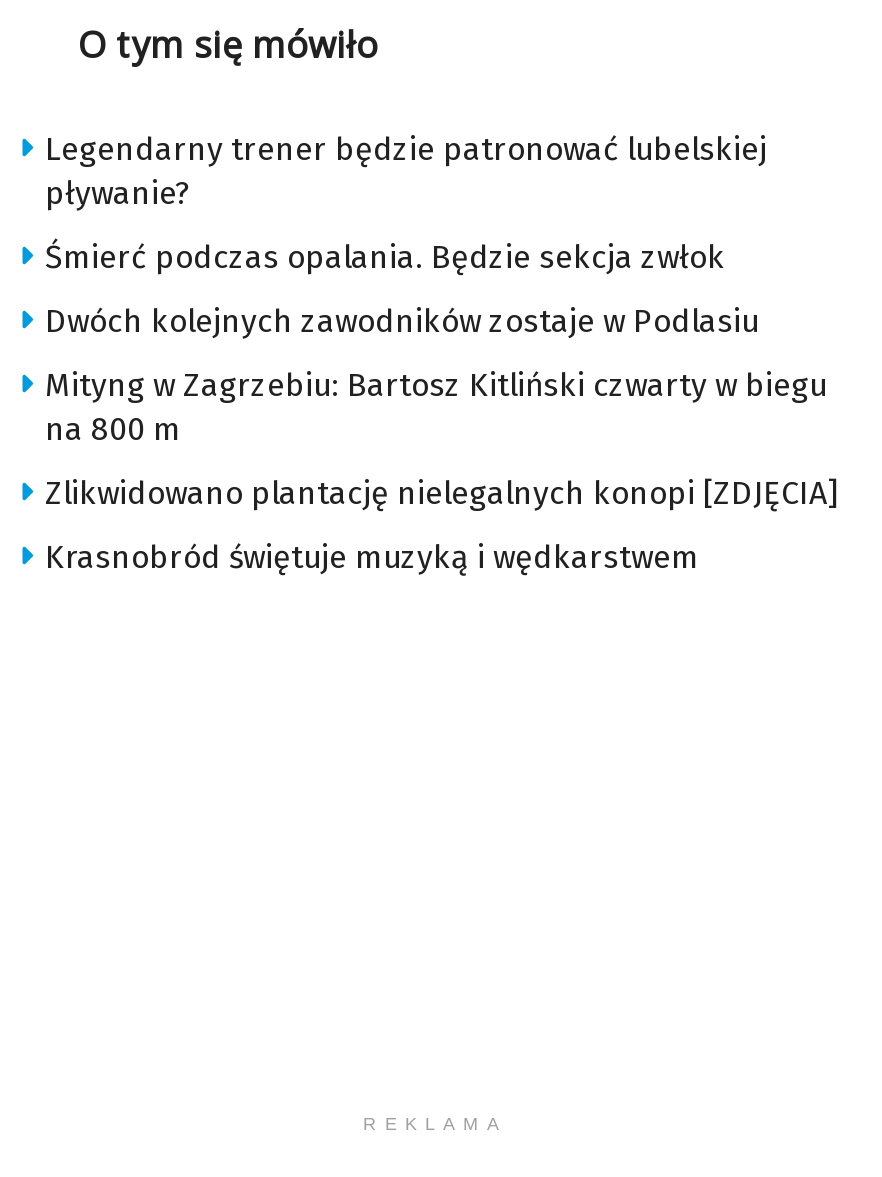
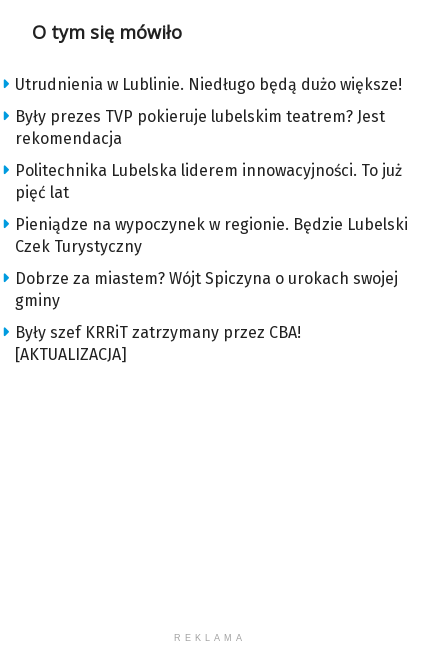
- Legendarny trener będzie patronować lubelskiej
- pływanie?
+ Utrudnienia w Lublinie. Niedługo będą dużo większe!

- Śmierć podczas opalania. Będzie sekcja zwłok
+ Były prezes TVP pokieruje lubelskim teatrem? Jest
+ rekomendacja

- Dwóch kolejnych zawodników zostaje w Podlasiu
+ Politechnika Lubelska liderem innowacyjności. To już
+ pięć lat

- Mityng w Zagrzebiu: Bartosz Kitliński czwarty w biegu
- na 800 m
+ Pieniądze na wypoczynek w regionie. Będzie Lubelski
+ Czek Turystyczny

- Zlikwidowano plantację nielegalnych konopi [ZDJĘCIA]
+ Dobrze za miastem? Wójt Spiczyna o urokach swojej
+ gminy

- Krasnobród świętuje muzyką i wędkarstwem
+ Były szef KRRiT zatrzymany przez CBA!
+ [AKTUALIZACJA]
